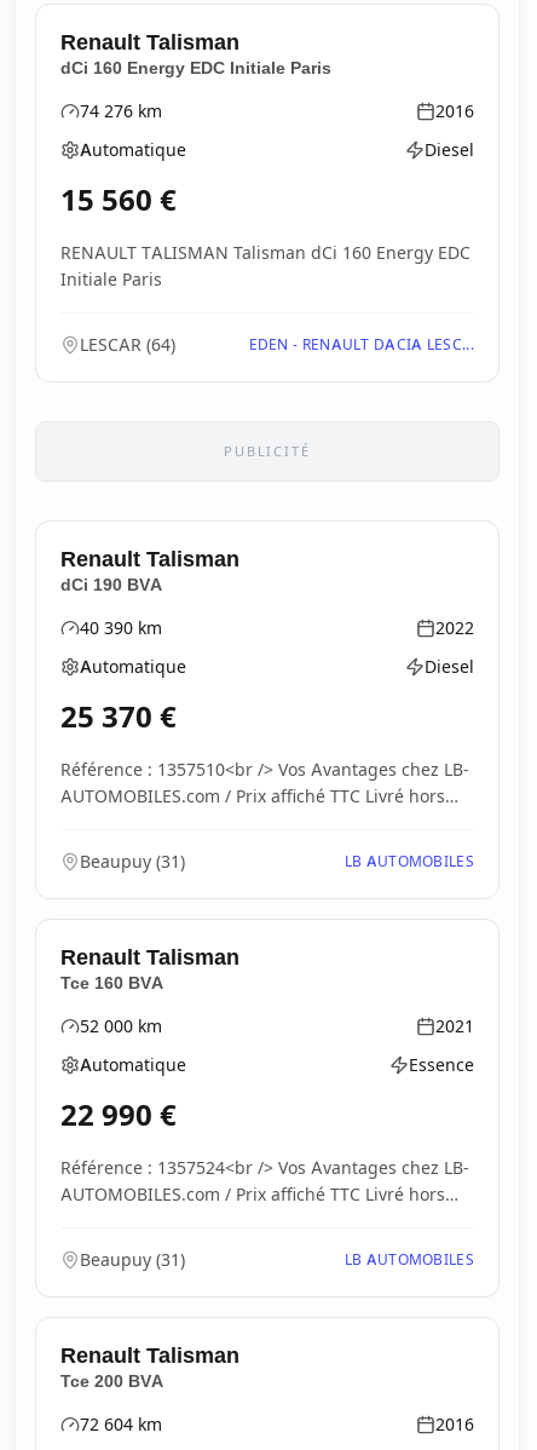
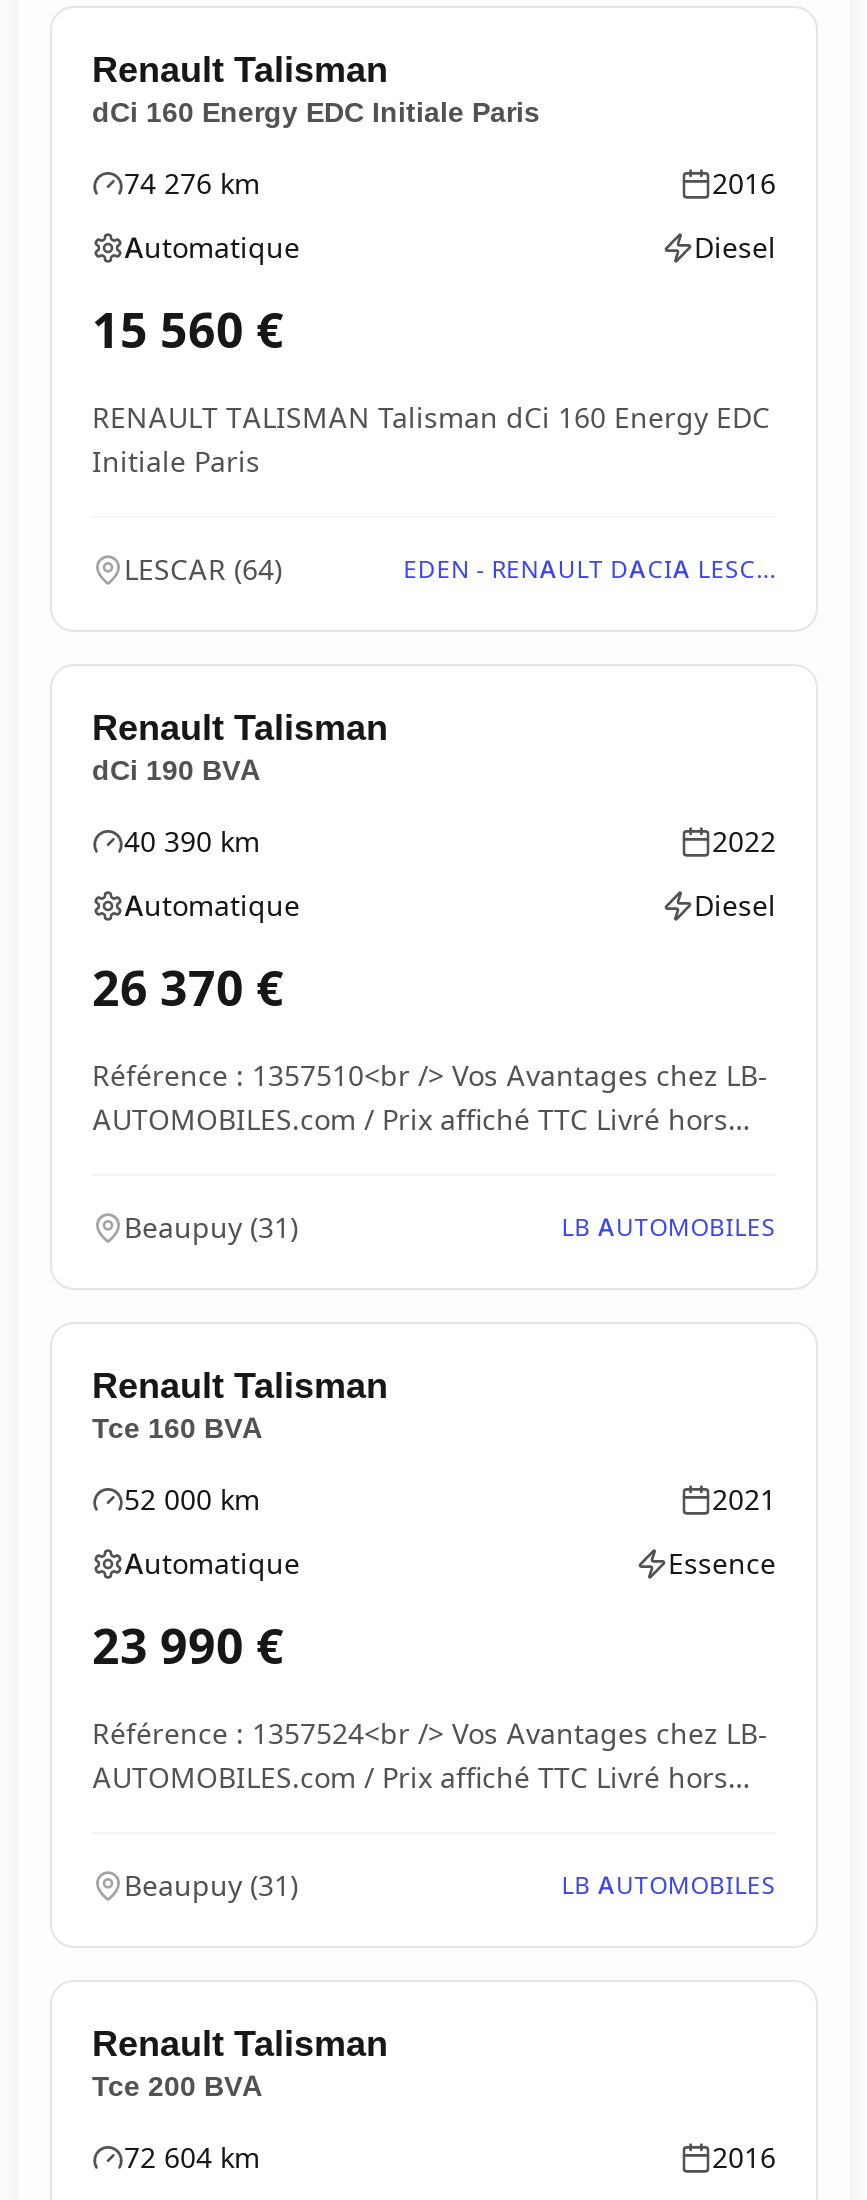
- PUBLICITÉ

- 25 370 €
+ 26 370 €

- 22 990 €
+ 23 990 €
